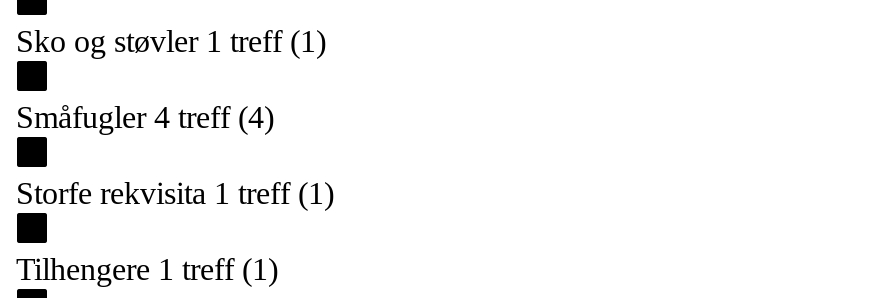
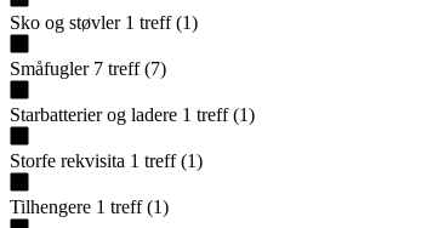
- Småfugler 4 treff (4)
+ Småfugler 7 treff (7)
+ Starbatterier og ladere 1 treff (1)
